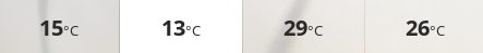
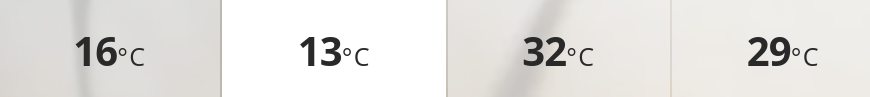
- 15°C
+ 16°C

- 29°C
+ 32°C

- 26°C
+ 29°C
